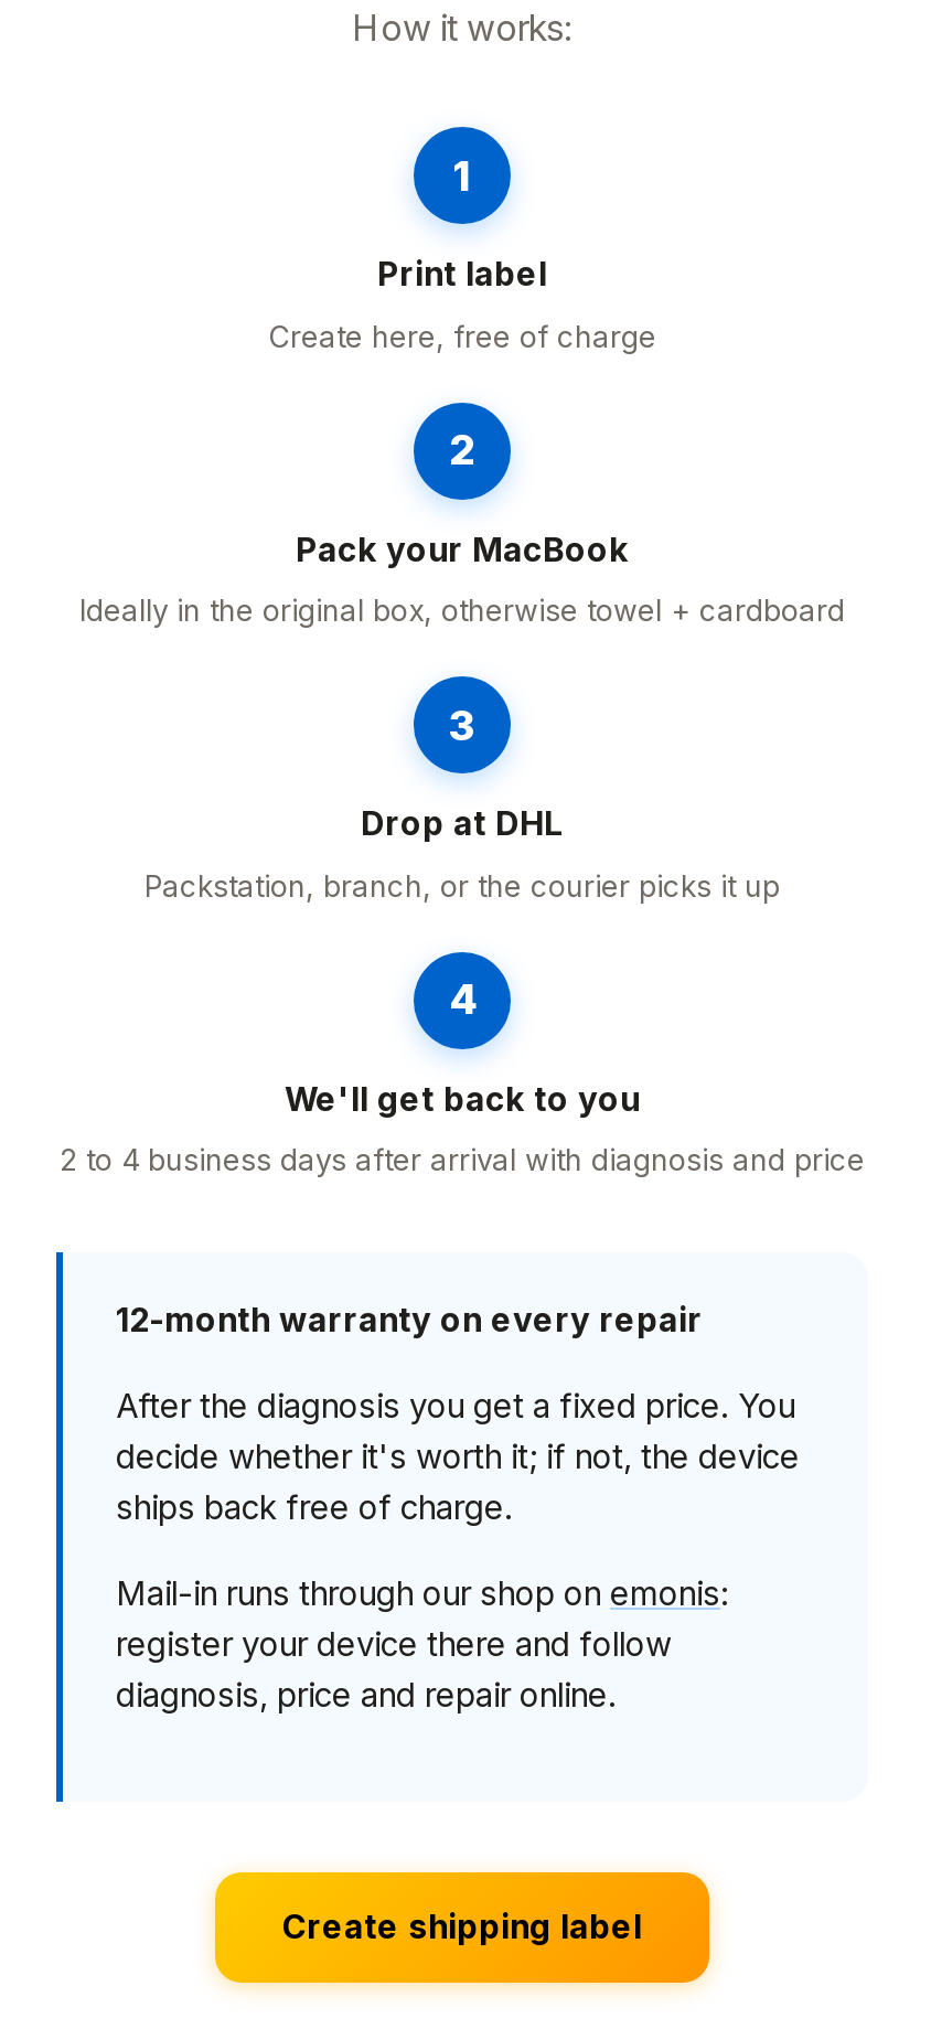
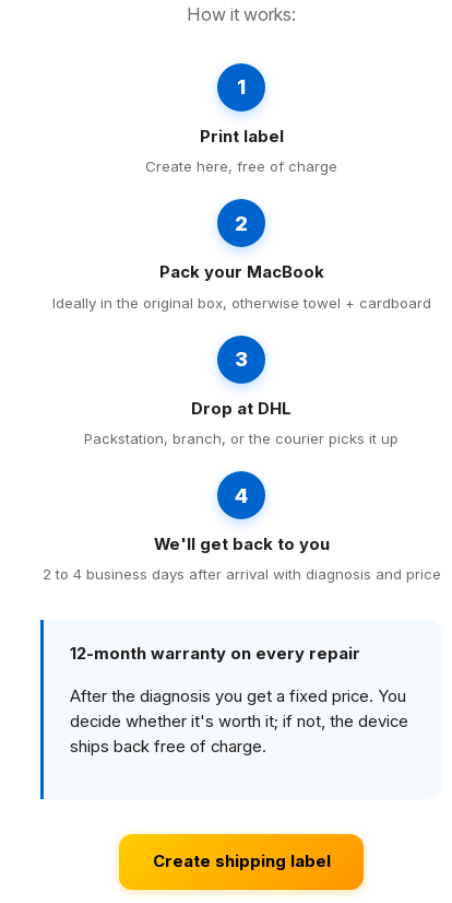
- Mail-in runs through our shop on emonis:
- register your device there and follow
- diagnosis, price and repair online.
